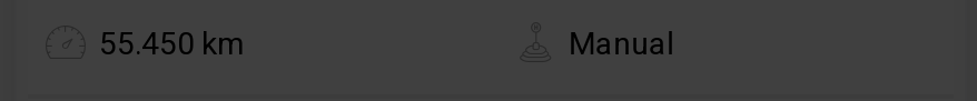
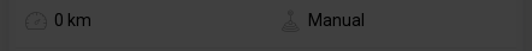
- 55.450 km
+ 0 km
